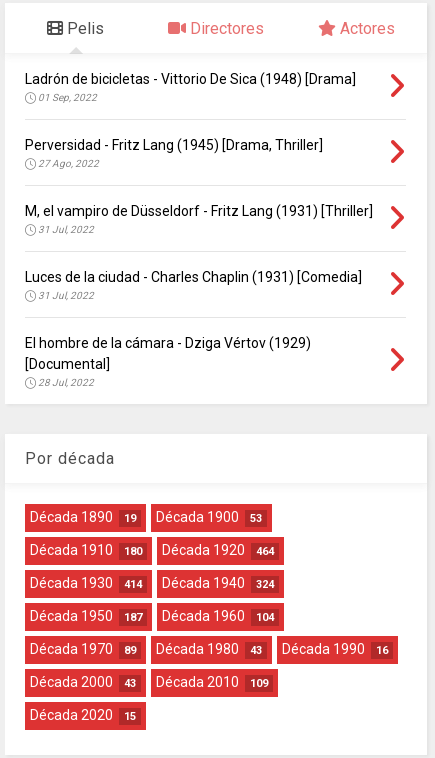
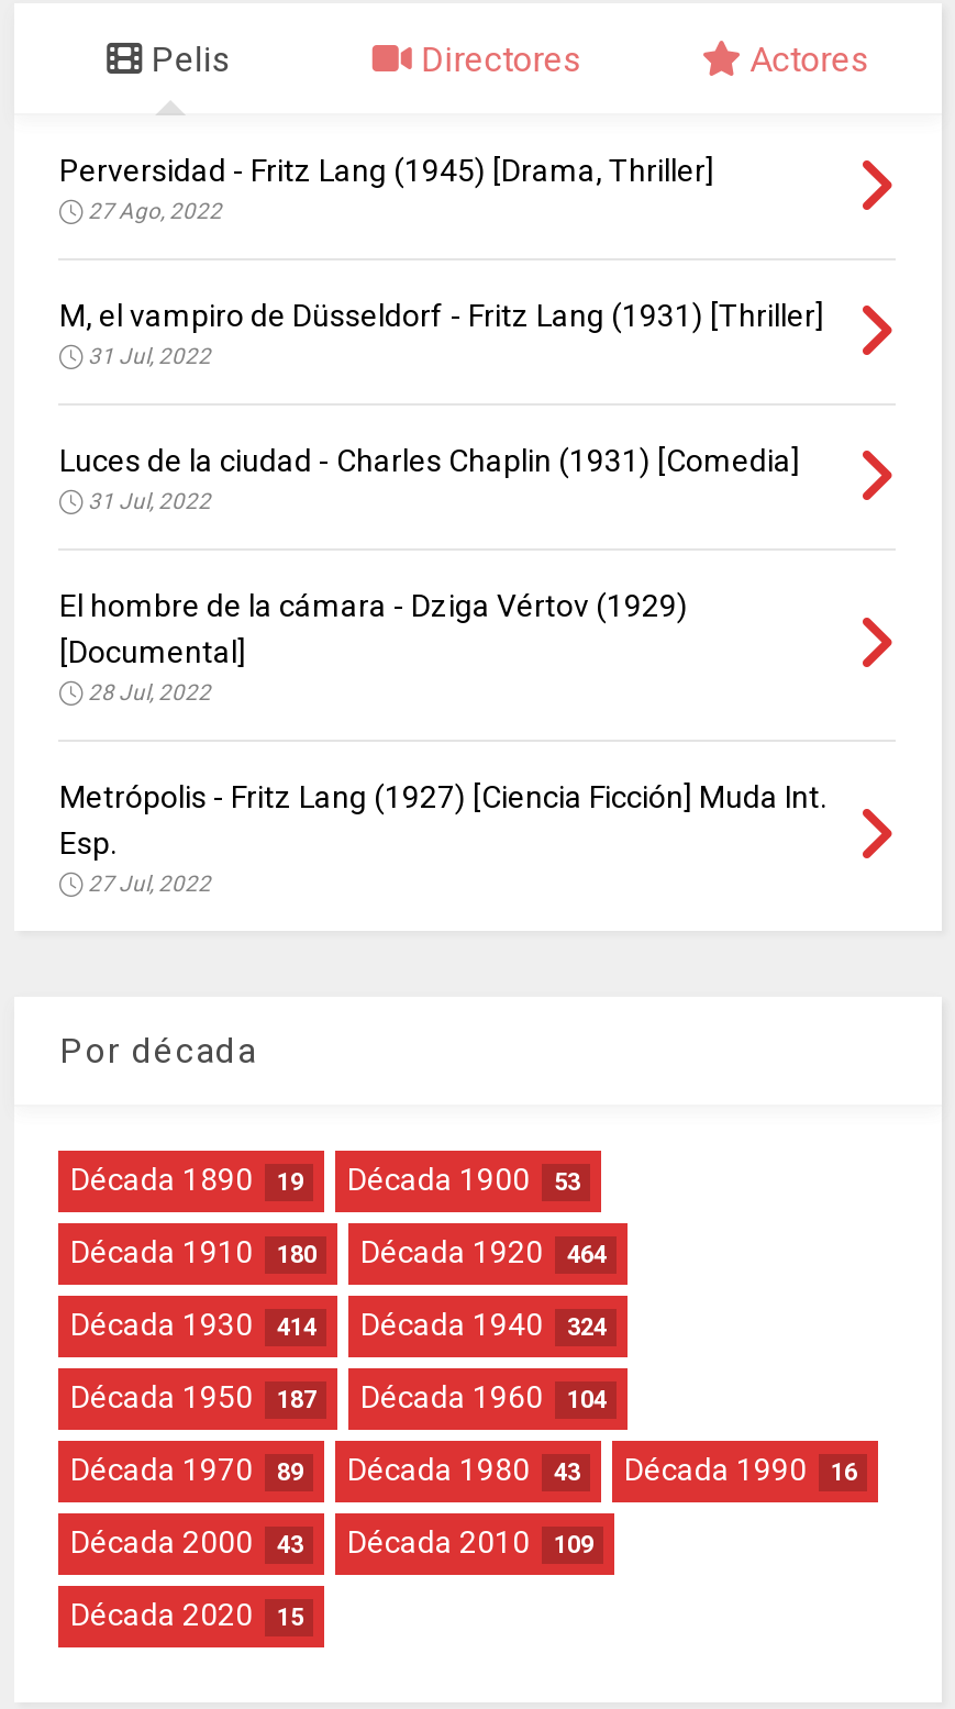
- Ladrón de bicicletas - Vittorio De Sica (1948) [Drama]
- 01 Sep, 2022

moved up: Perversidad - Fritz Lang (1945) [Drama, Thriller] | 27 Ago, 2022 | M, el vampiro de Düsseldorf - Fritz Lang (1931) [Thriller] | ... | [Documental] | 28 Jul, 2022

+ Metrópolis - Fritz Lang (1927) [Ciencia Ficción] Muda Int.
+ Esp.
+ 27 Jul, 2022
